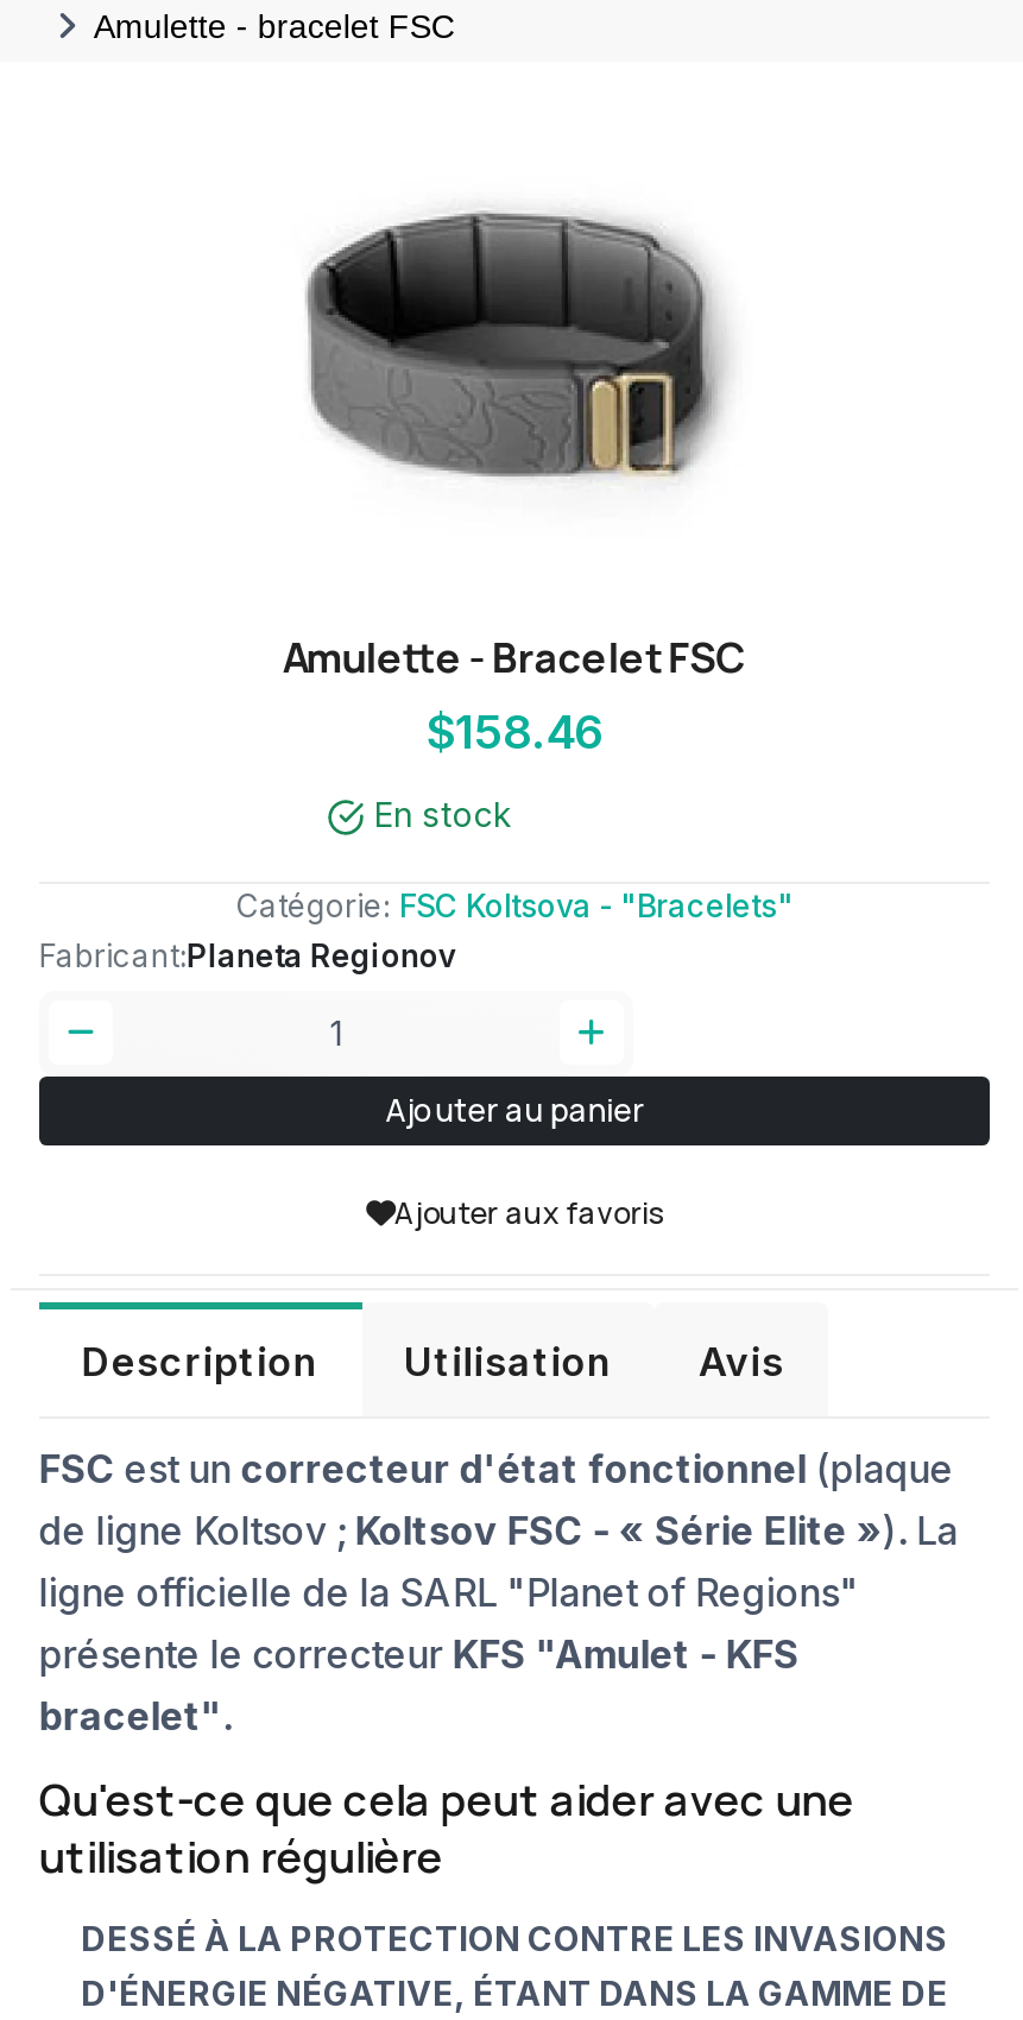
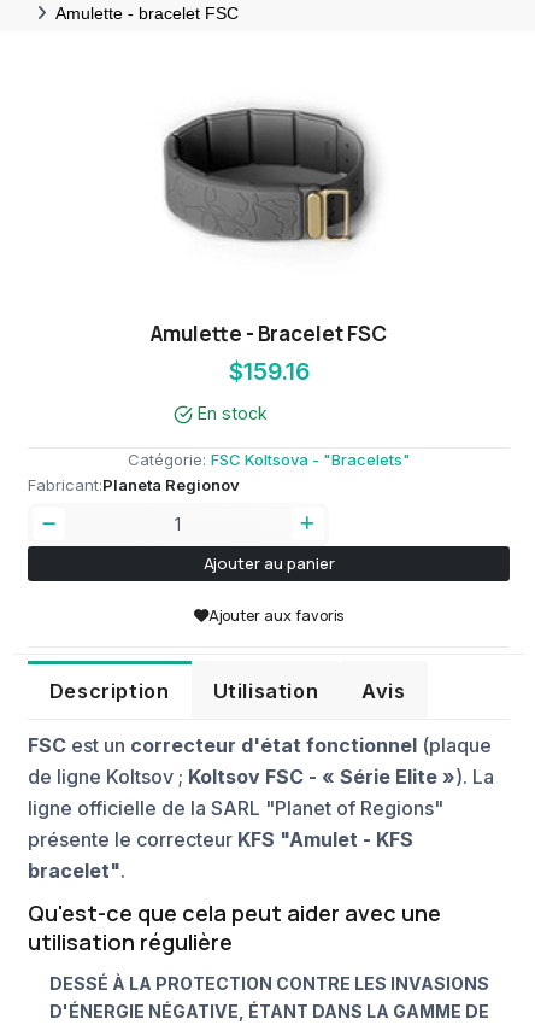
- $158.46
+ $159.16
